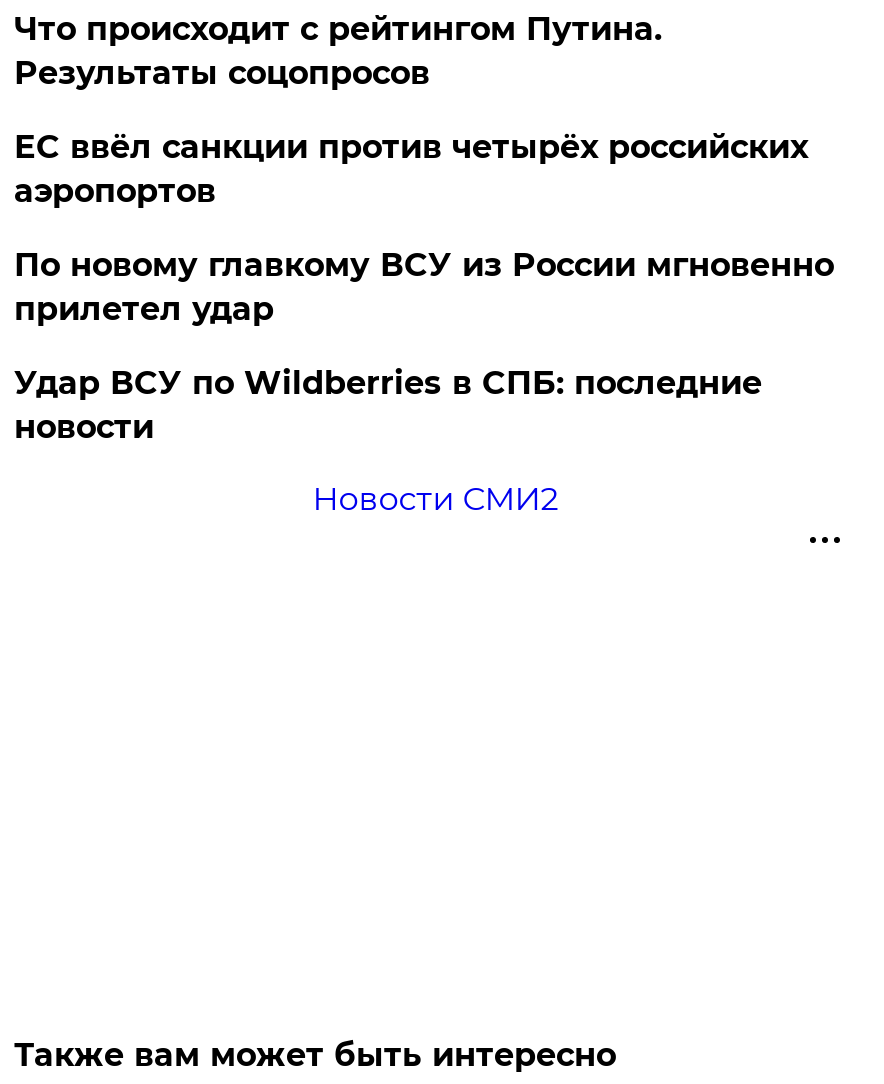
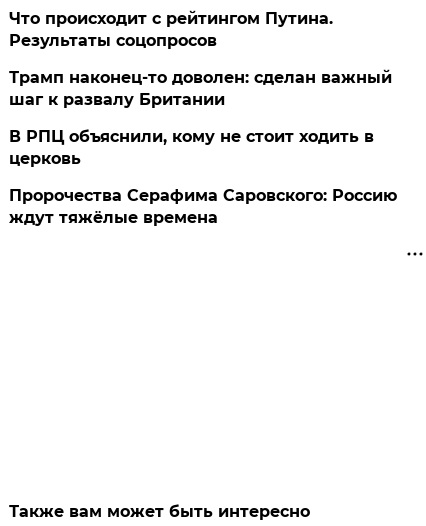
- ЕС ввёл санкции против четырёх российских
- аэропортов
- По новому главкому ВСУ из России мгновенно
- прилетел удар
- Удар ВСУ по Wildberries в СПБ: последние
- новости
- Новости СМИ2
+ Трамп наконец-то доволен: сделан важный
+ шаг к развалу Британии
+ В РПЦ объяснили, кому не стоит ходить в
+ церковь
+ Пророчества Серафима Саровского: Россию
+ ждут тяжёлые времена
